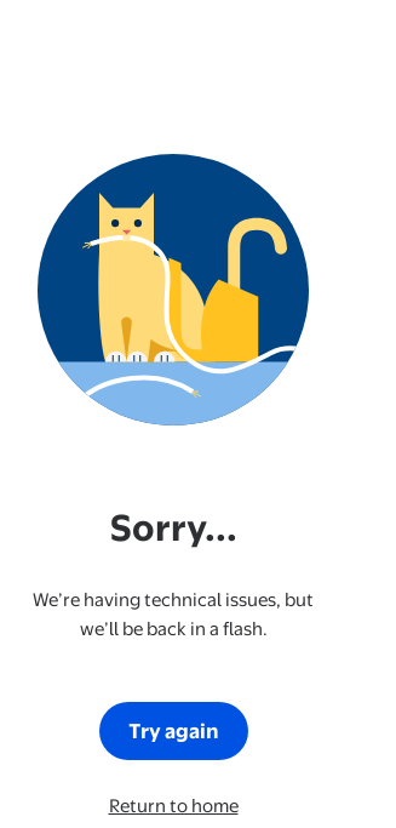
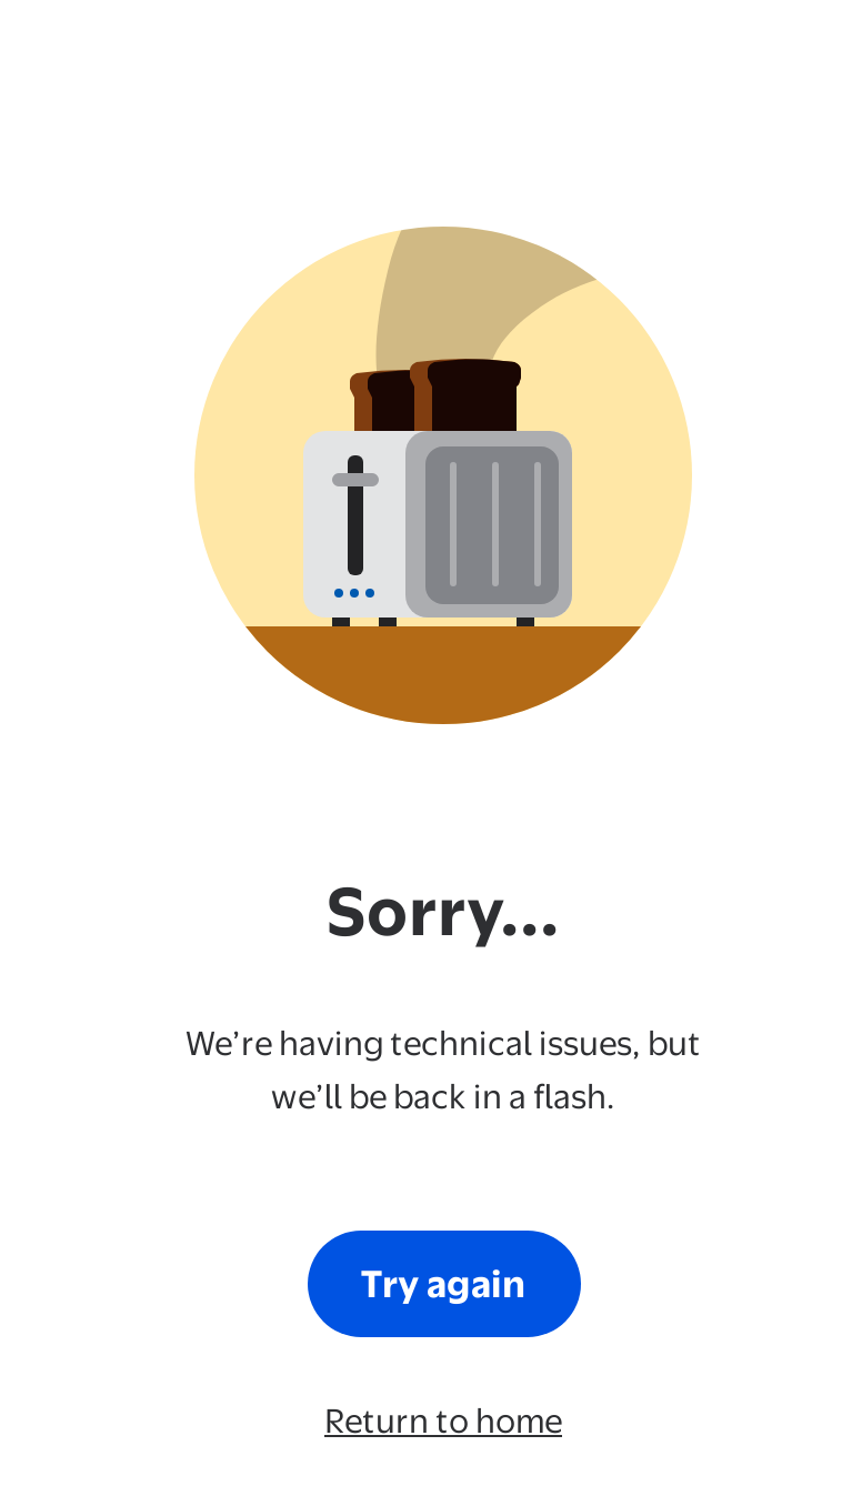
- [image]
+ [image]
